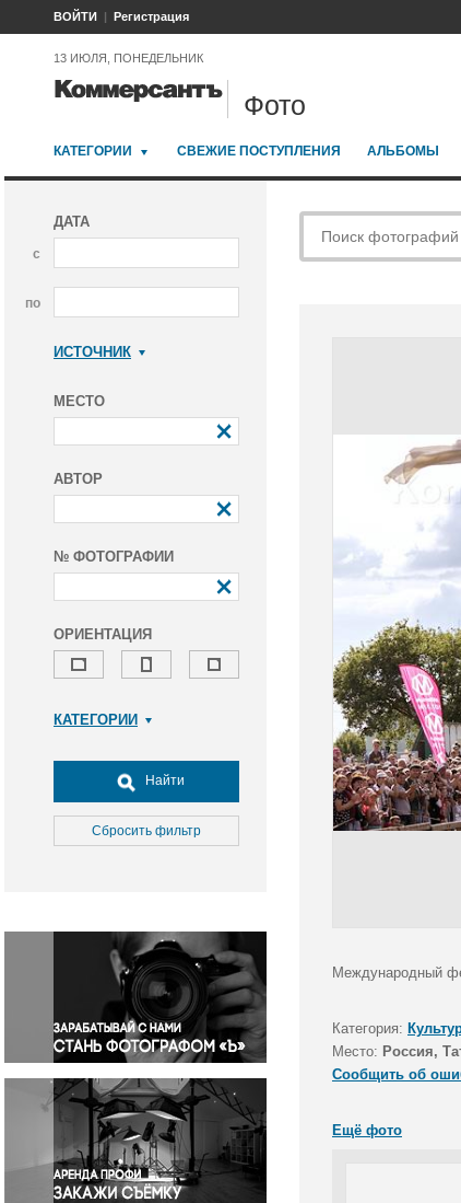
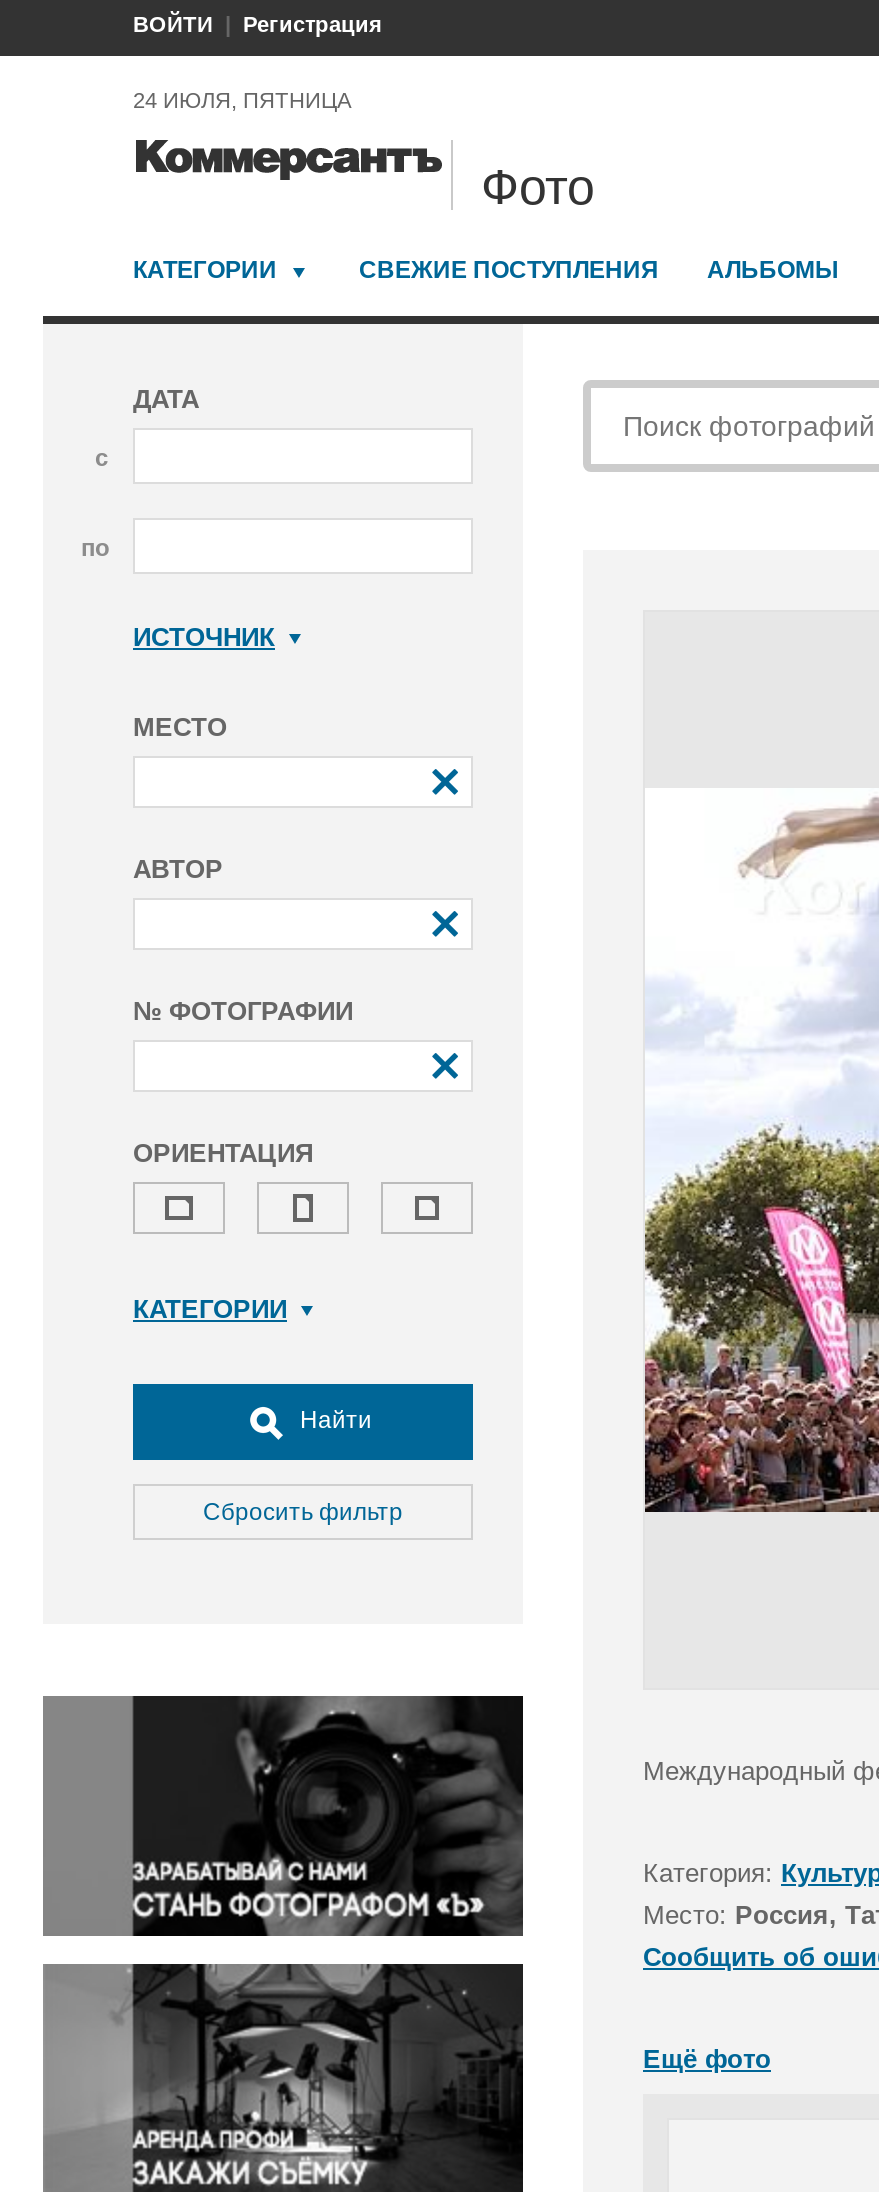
- 13 ИЮЛЯ, ПОНЕДЕЛЬНИК
+ 24 ИЮЛЯ, ПЯТНИЦА
